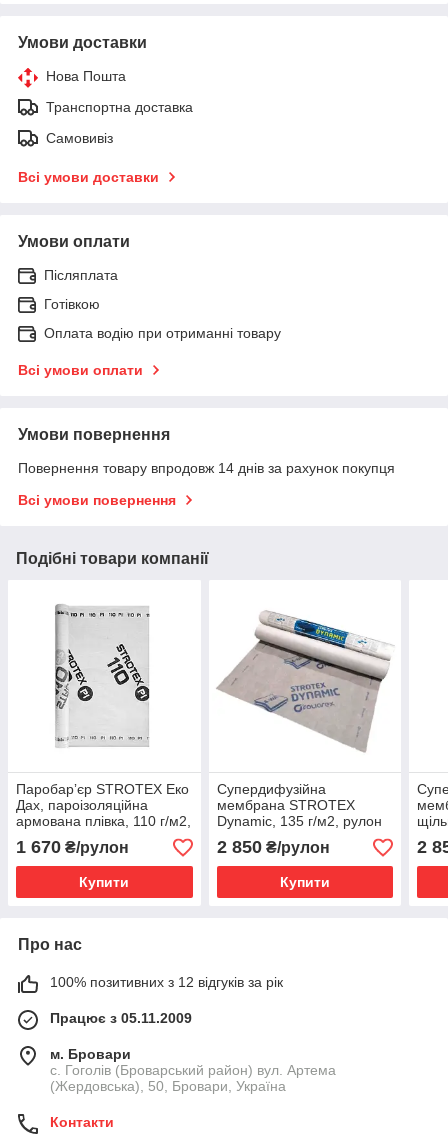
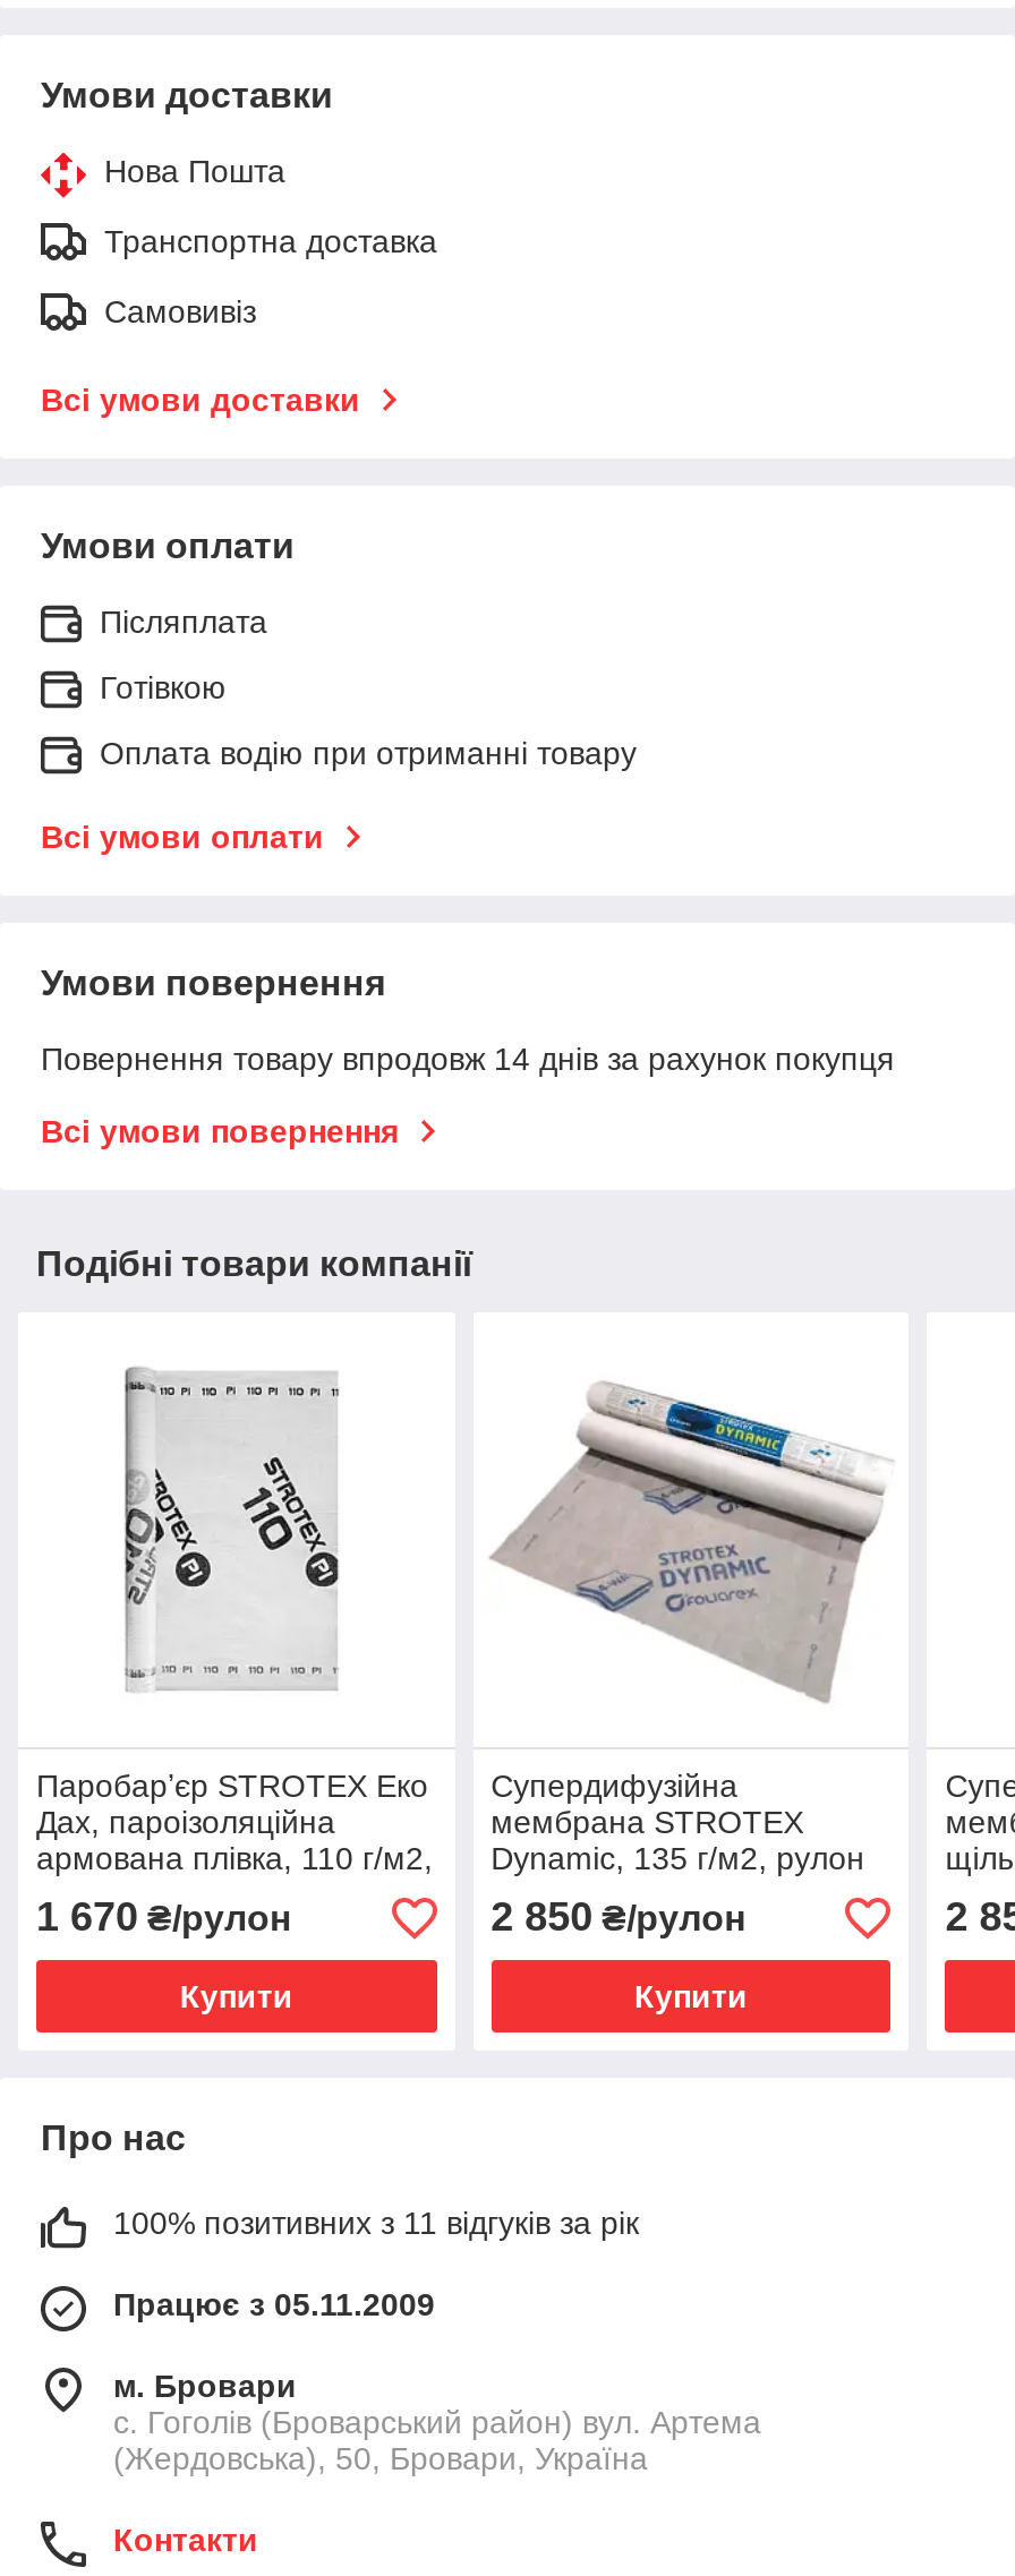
- 100% позитивних з 12 відгуків за рік
+ 100% позитивних з 11 відгуків за рік
